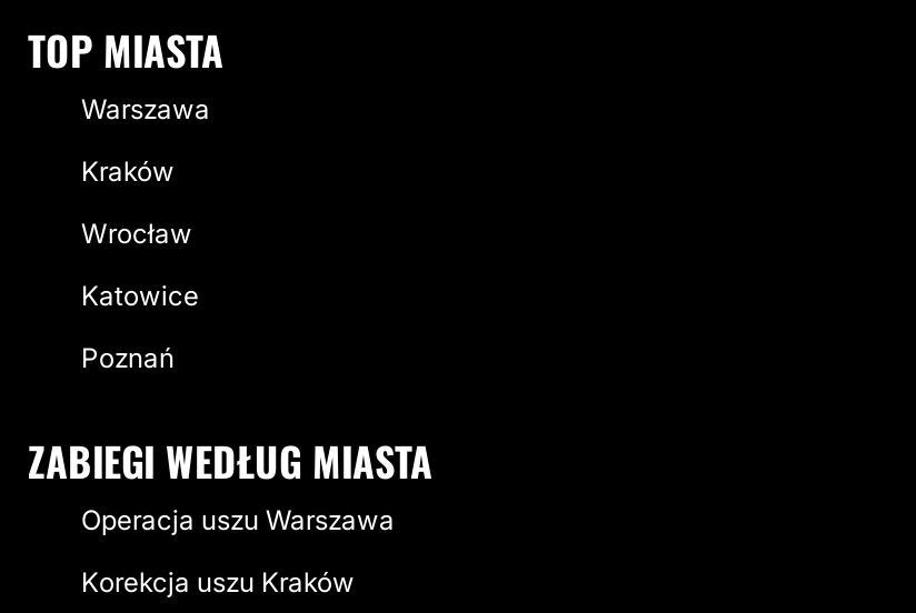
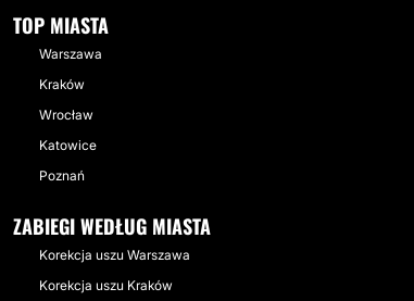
- Operacja uszu Warszawa
+ Korekcja uszu Warszawa
